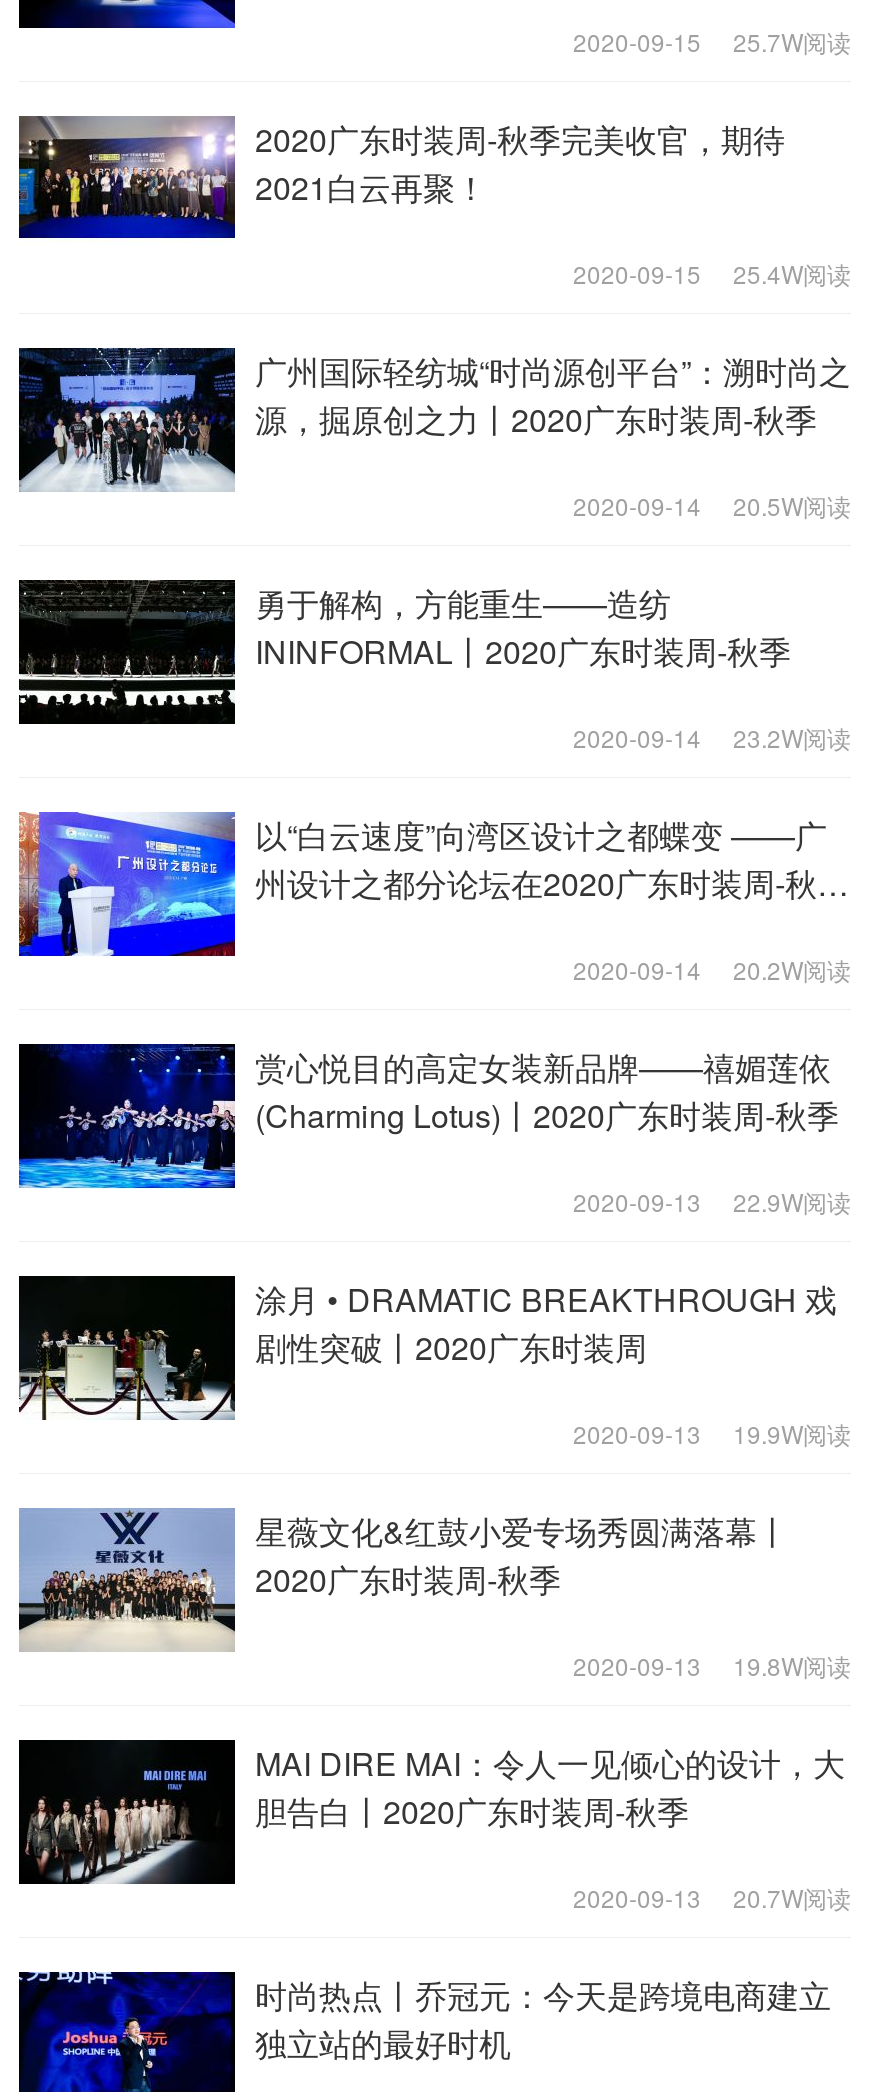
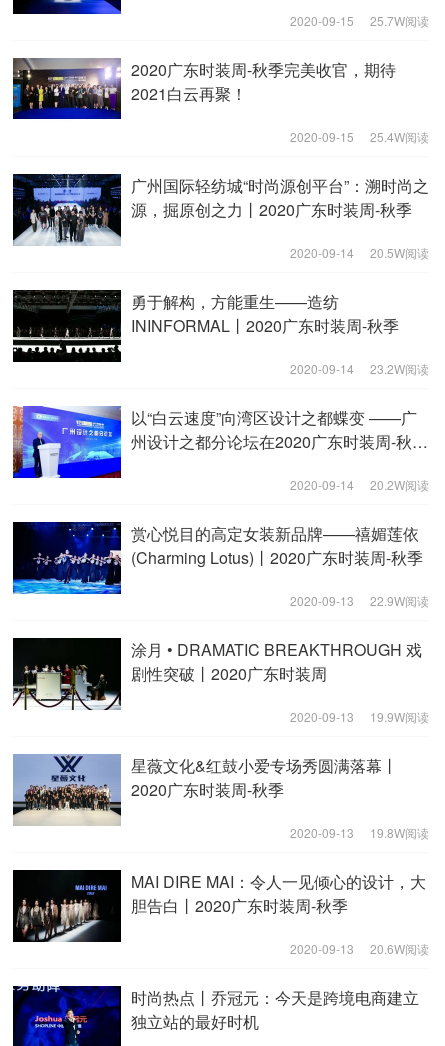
- 2020-09-13 20.7W阅读
+ 2020-09-13 20.6W阅读
